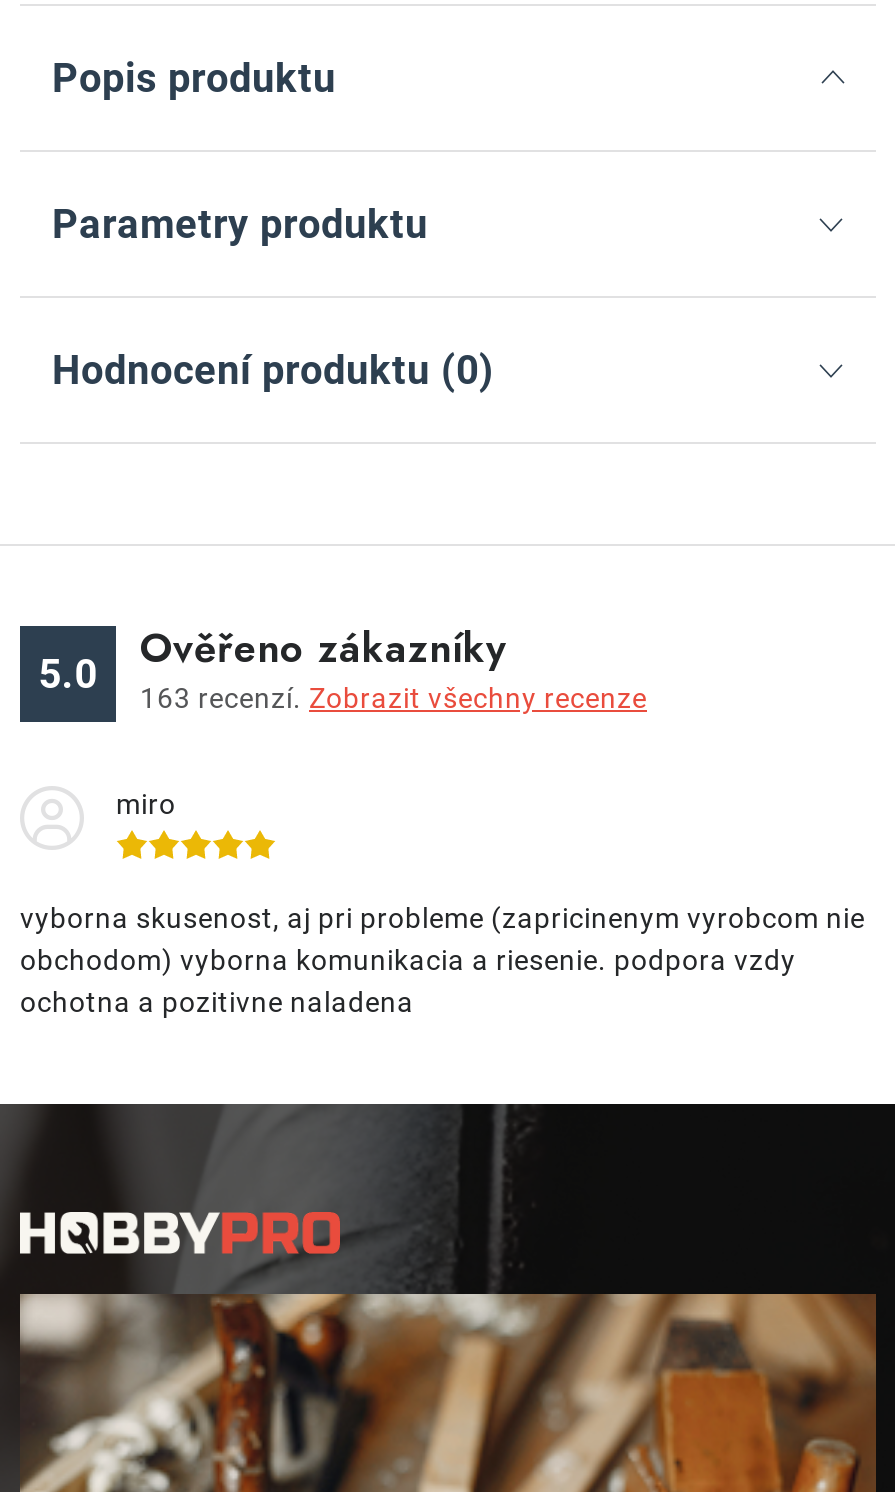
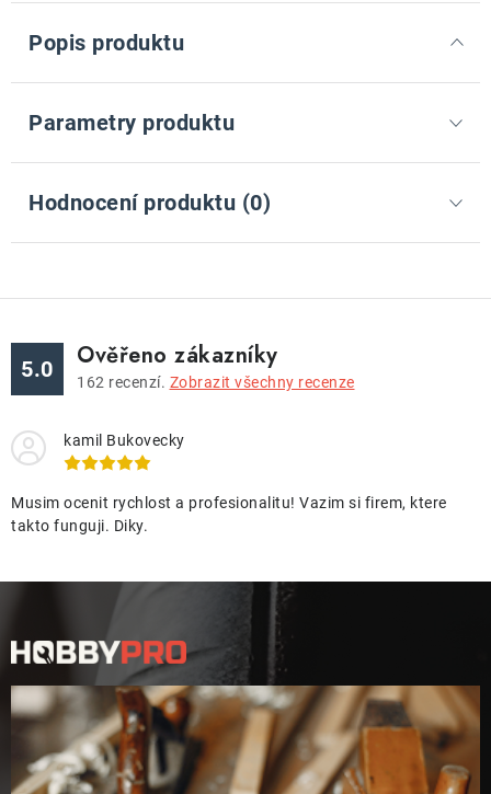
- 163 recenzí. Zobrazit všechny recenze
+ 162 recenzí. Zobrazit všechny recenze

- miro
+ kamil Bukovecky

- vyborna skusenost, aj pri probleme (zapricinenym vyrobcom nie
- obchodom) vyborna komunikacia a riesenie. podpora vzdy
- ochotna a pozitivne naladena
+ Musim ocenit rychlost a profesionalitu! Vazim si firem, ktere
+ takto funguji. Diky.
